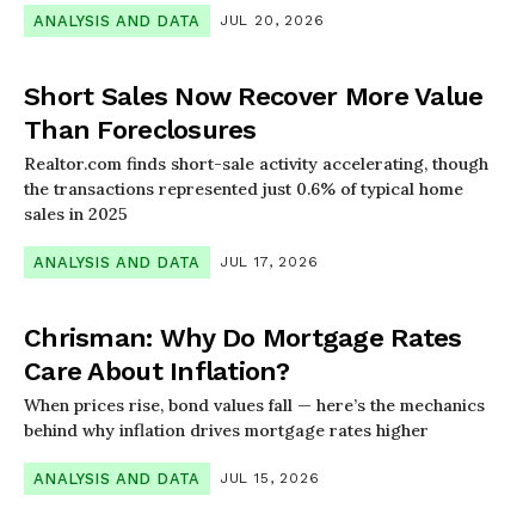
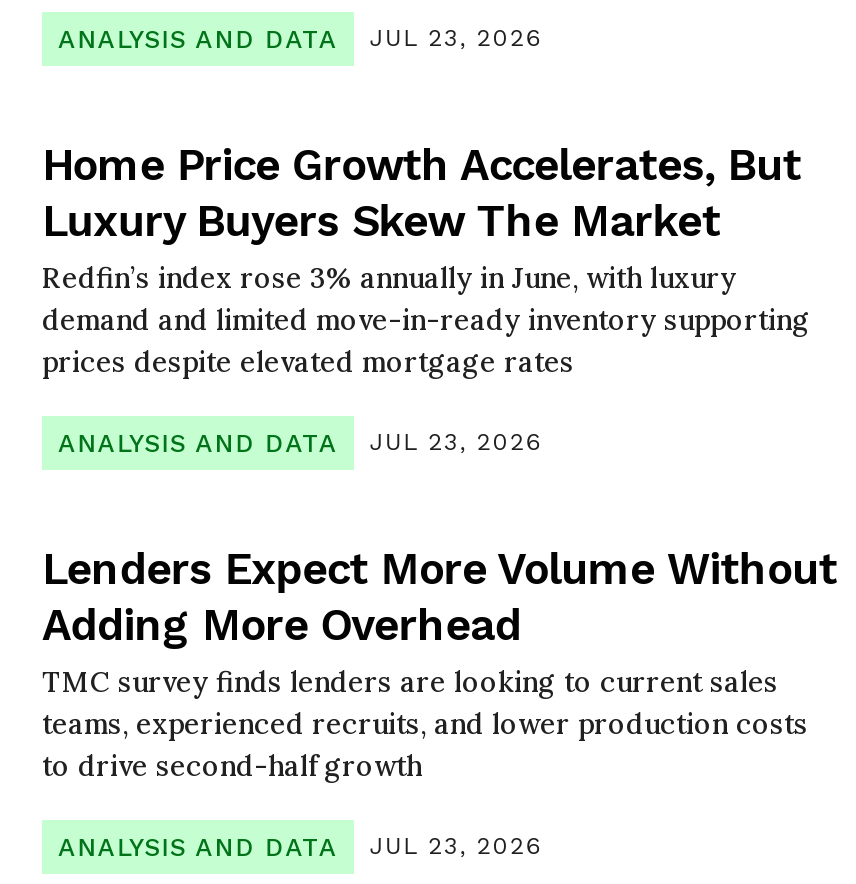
- ANALYSIS AND DATA JUL 20, 2026
+ ANALYSIS AND DATA JUL 23, 2026

- Short Sales Now Recover More Value
- Than Foreclosures
- Realtor.com finds short-sale activity accelerating, though
- the transactions represented just 0.6% of typical home
- sales in 2025
+ Home Price Growth Accelerates, But
+ Luxury Buyers Skew The Market
+ Redfin’s index rose 3% annually in June, with luxury
+ demand and limited move-in-ready inventory supporting
+ prices despite elevated mortgage rates

- ANALYSIS AND DATA JUL 17, 2026
+ ANALYSIS AND DATA JUL 23, 2026

- Chrisman: Why Do Mortgage Rates
- Care About Inflation?
- When prices rise, bond values fall — here’s the mechanics
- behind why inflation drives mortgage rates higher
+ Lenders Expect More Volume Without
+ Adding More Overhead
+ TMC survey finds lenders are looking to current sales
+ teams, experienced recruits, and lower production costs
+ to drive second-half growth

- ANALYSIS AND DATA JUL 15, 2026
+ ANALYSIS AND DATA JUL 23, 2026
